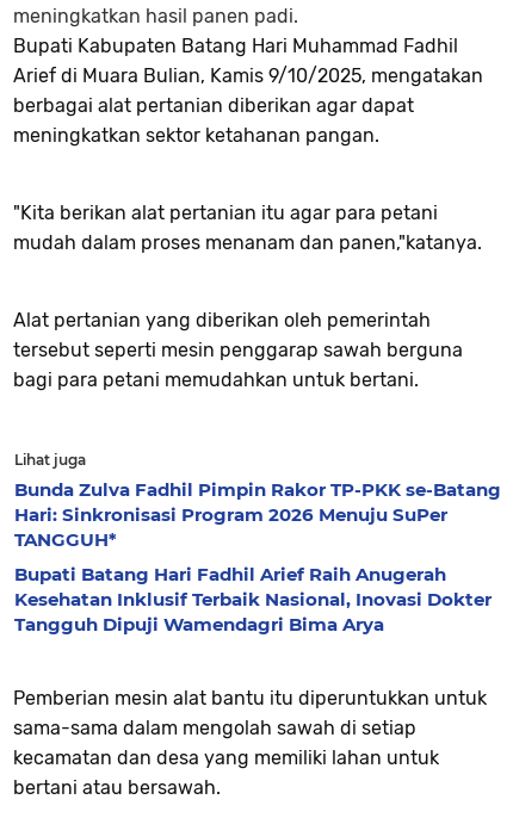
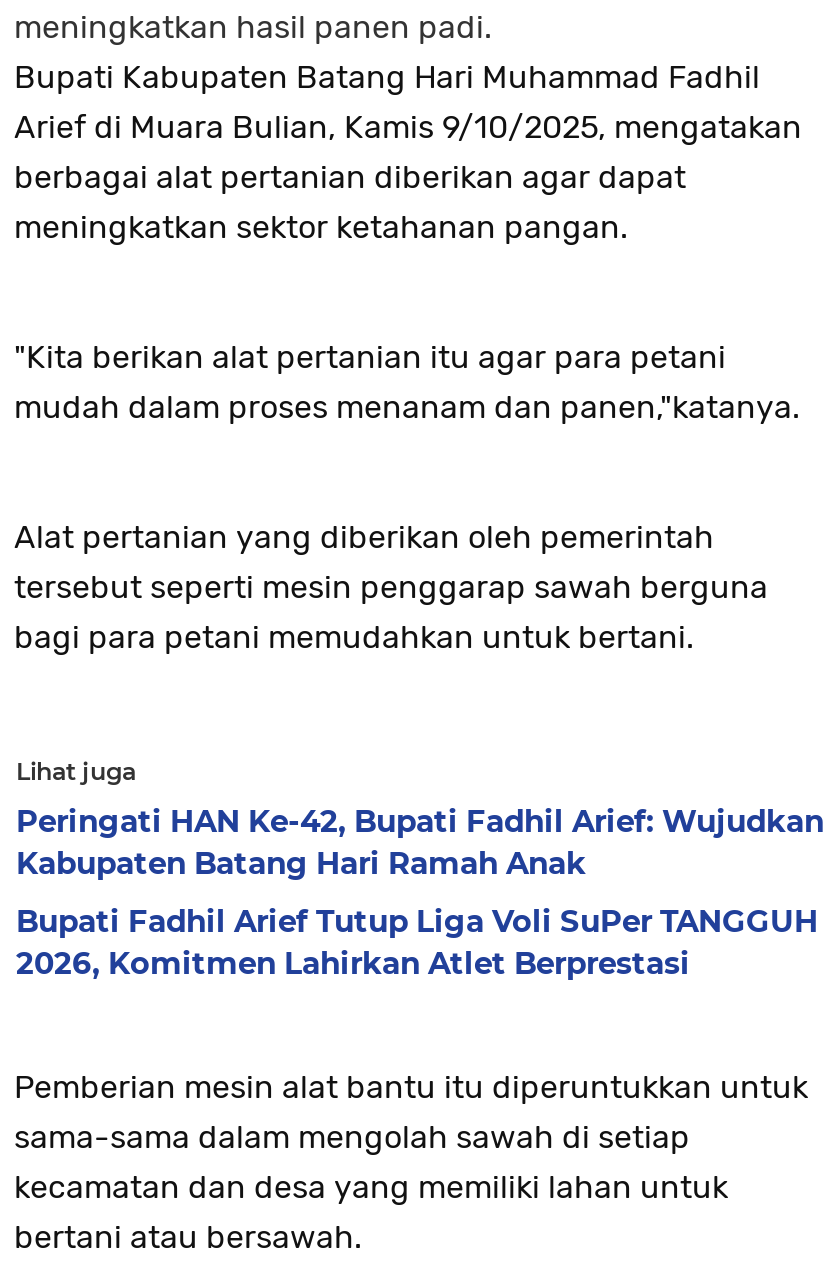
- Bunda Zulva Fadhil Pimpin Rakor TP-PKK se-Batang
- Hari: Sinkronisasi Program 2026 Menuju SuPer
- TANGGUH*
+ Peringati HAN Ke-42, Bupati Fadhil Arief: Wujudkan
+ Kabupaten Batang Hari Ramah Anak

- Bupati Batang Hari Fadhil Arief Raih Anugerah
- Kesehatan Inklusif Terbaik Nasional, Inovasi Dokter
- Tangguh Dipuji Wamendagri Bima Arya
+ Bupati Fadhil Arief Tutup Liga Voli SuPer TANGGUH
+ 2026, Komitmen Lahirkan Atlet Berprestasi
